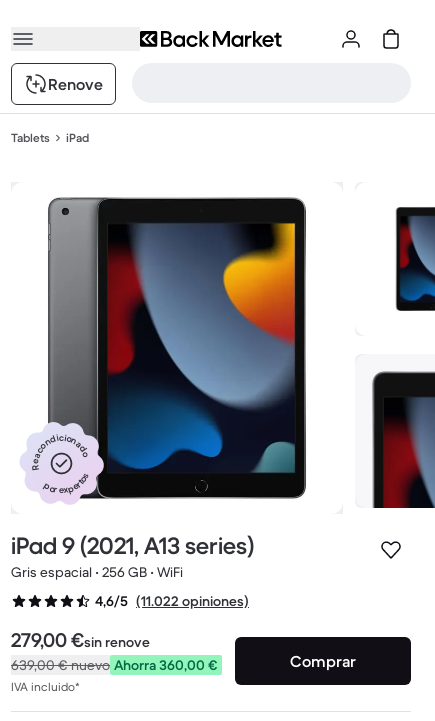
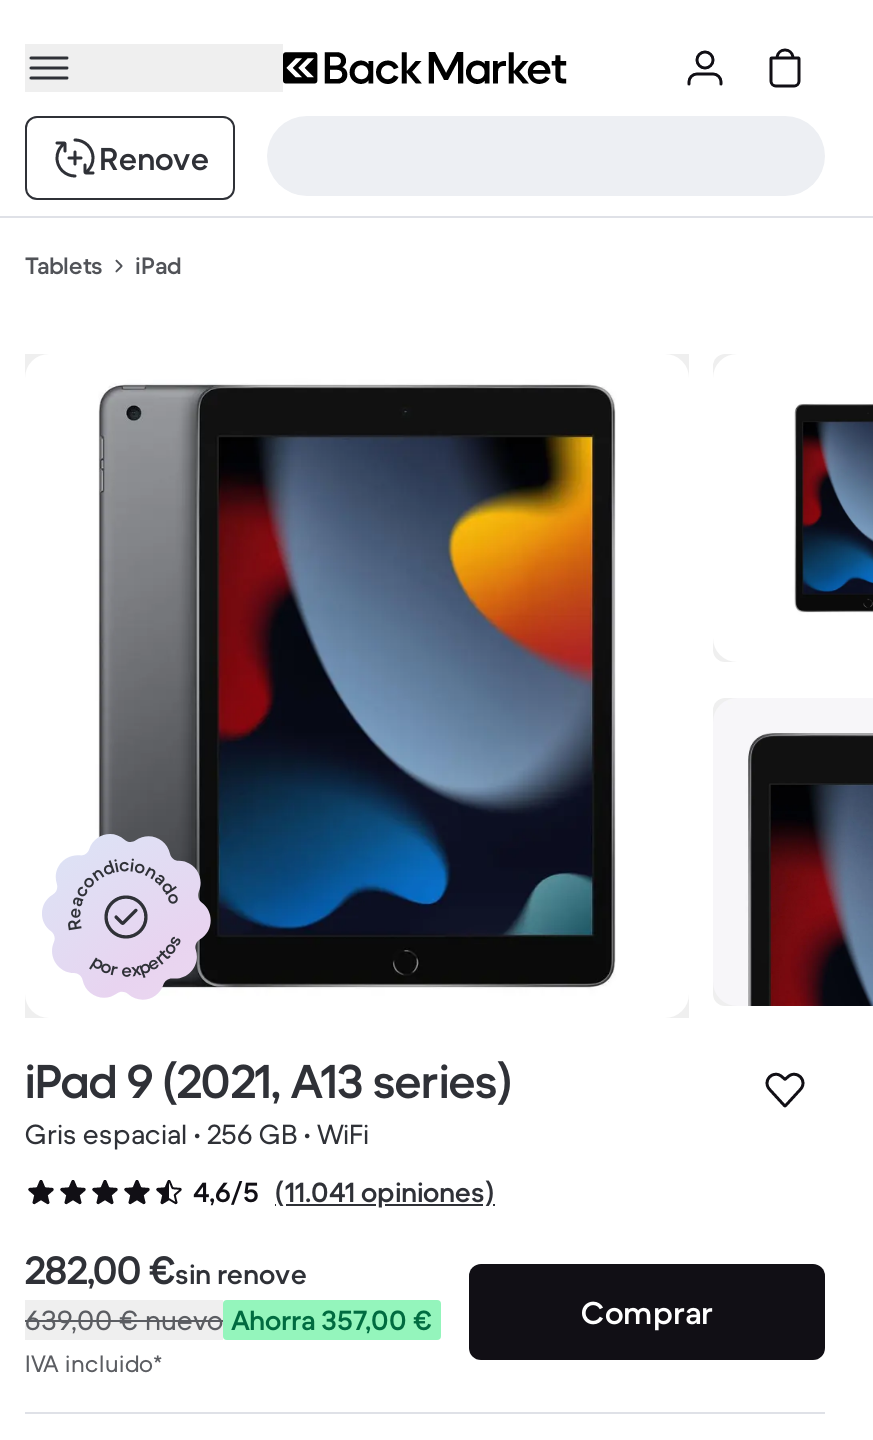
- 4,6/5 (11.022 opiniones)
+ 4,6/5 (11.041 opiniones)

- 279,00 €sin renove
+ 282,00 €sin renove

- 639,00 €nuevo Ahorra 360,00 €
+ 639,00 €nuevo Ahorra 357,00 €
